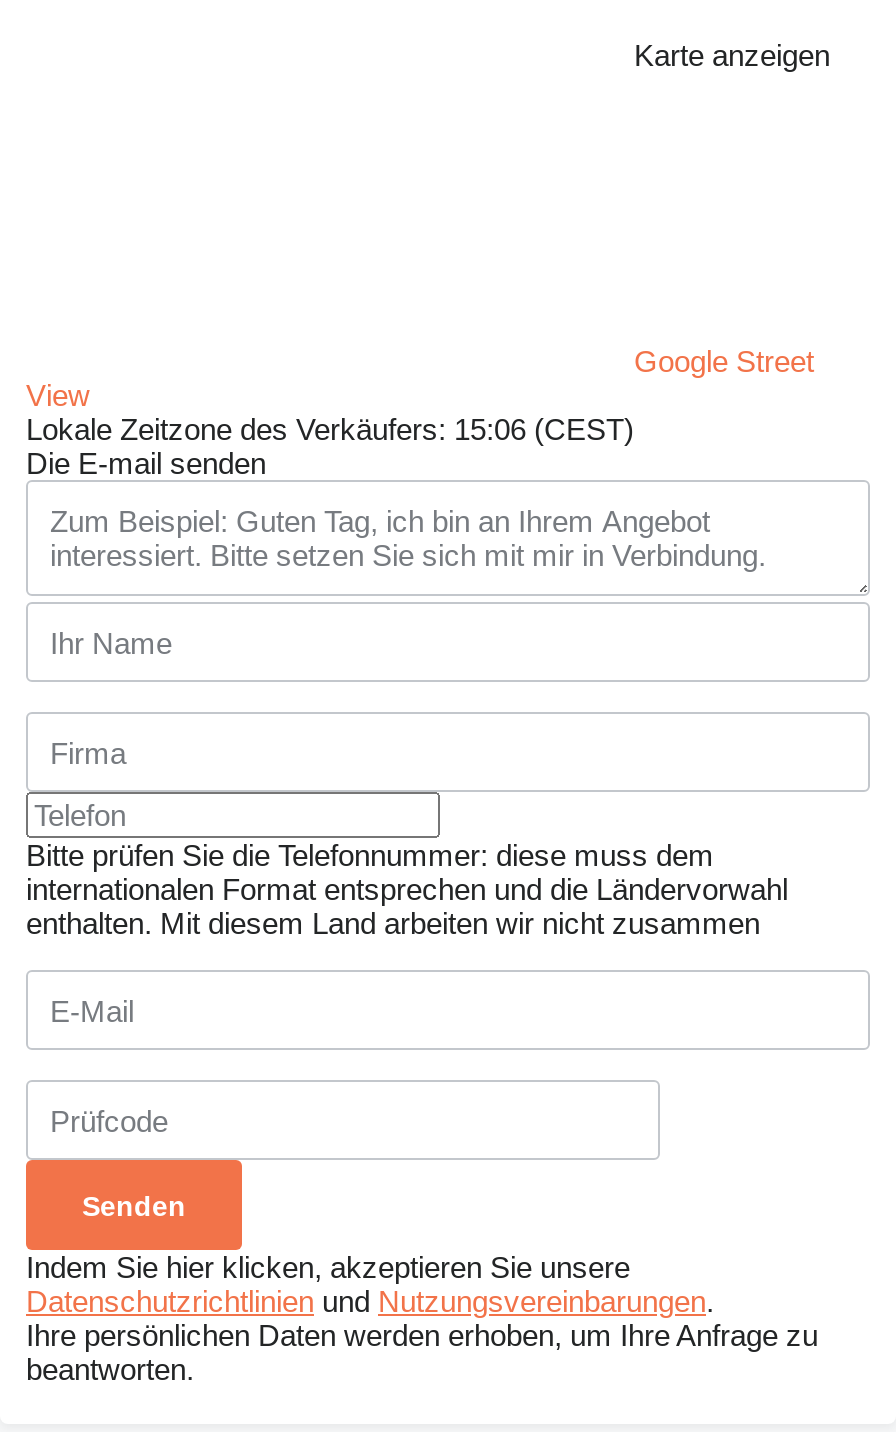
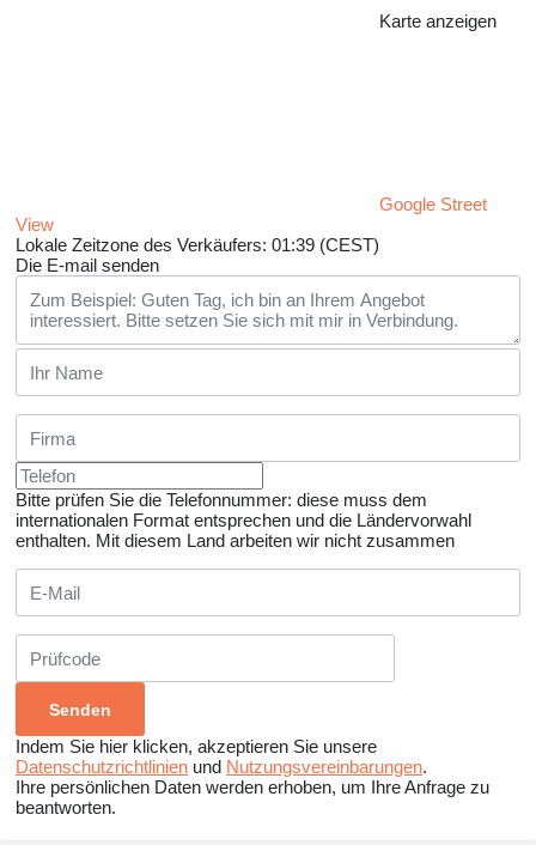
- Lokale Zeitzone des Verkäufers: 15:06 (CEST)
+ Lokale Zeitzone des Verkäufers: 01:39 (CEST)
